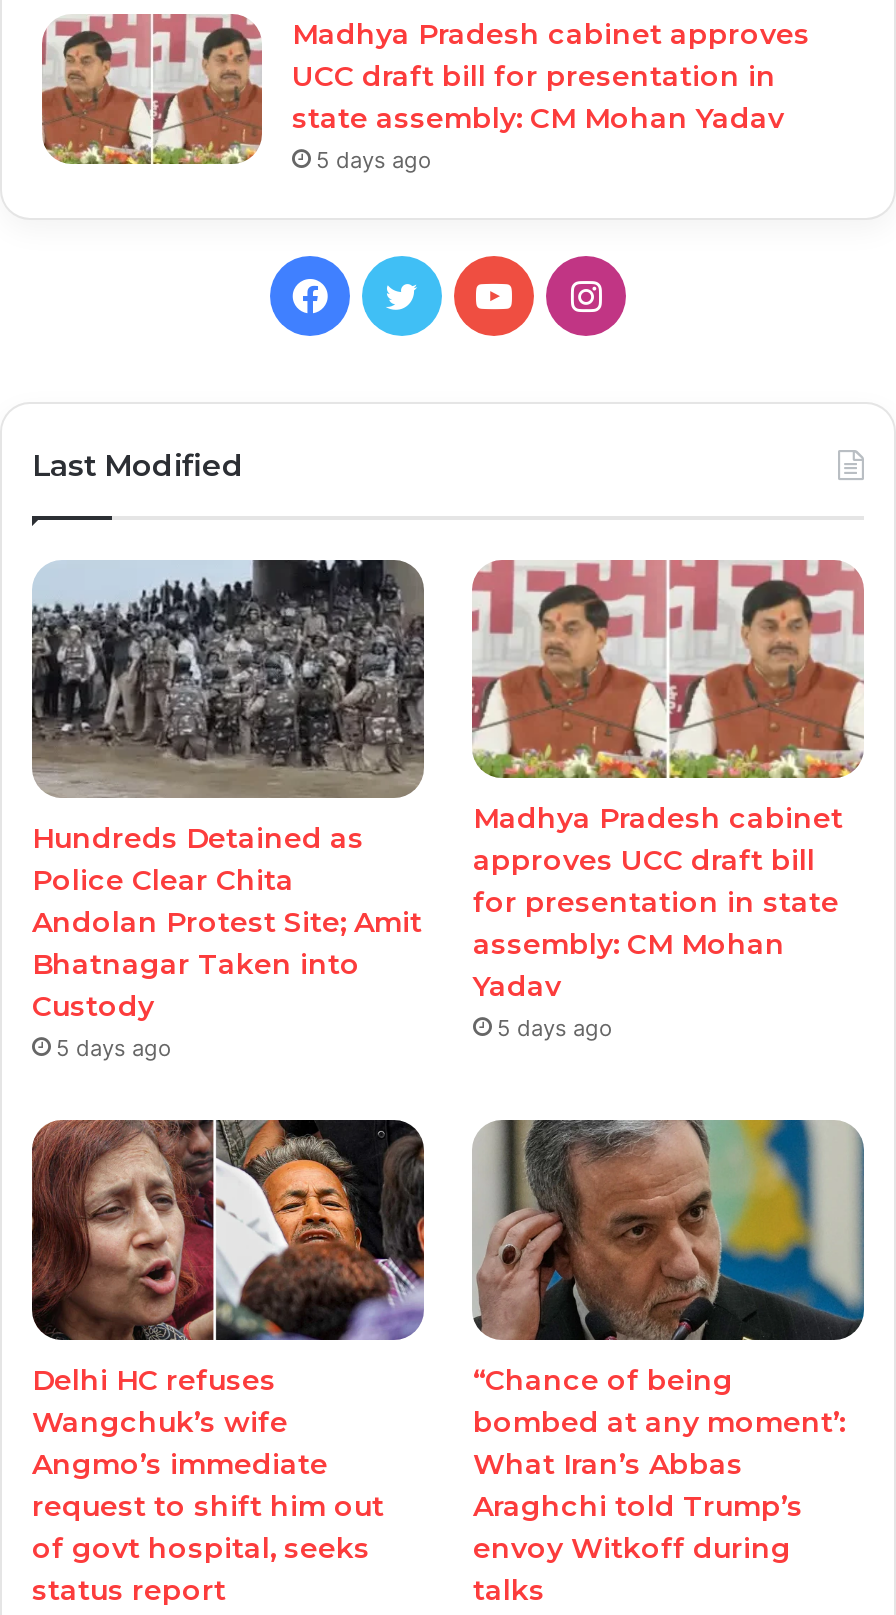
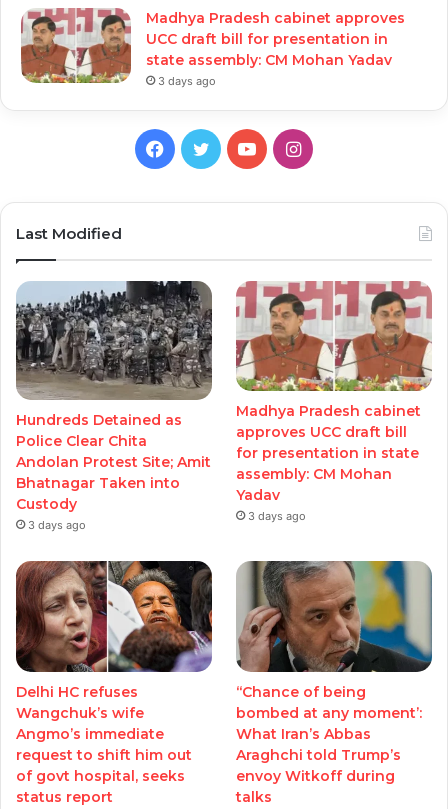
- 5 days ago
+ 3 days ago

- 5 days ago
+ 3 days ago

- 5 days ago
+ 3 days ago
